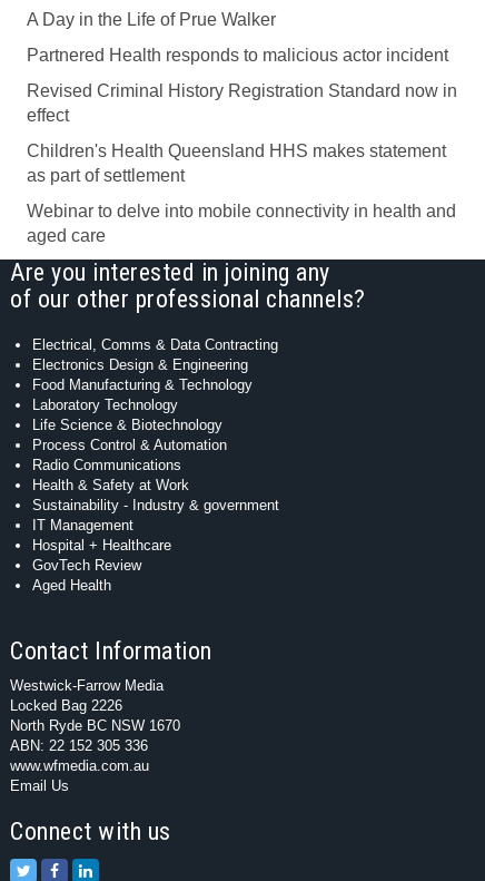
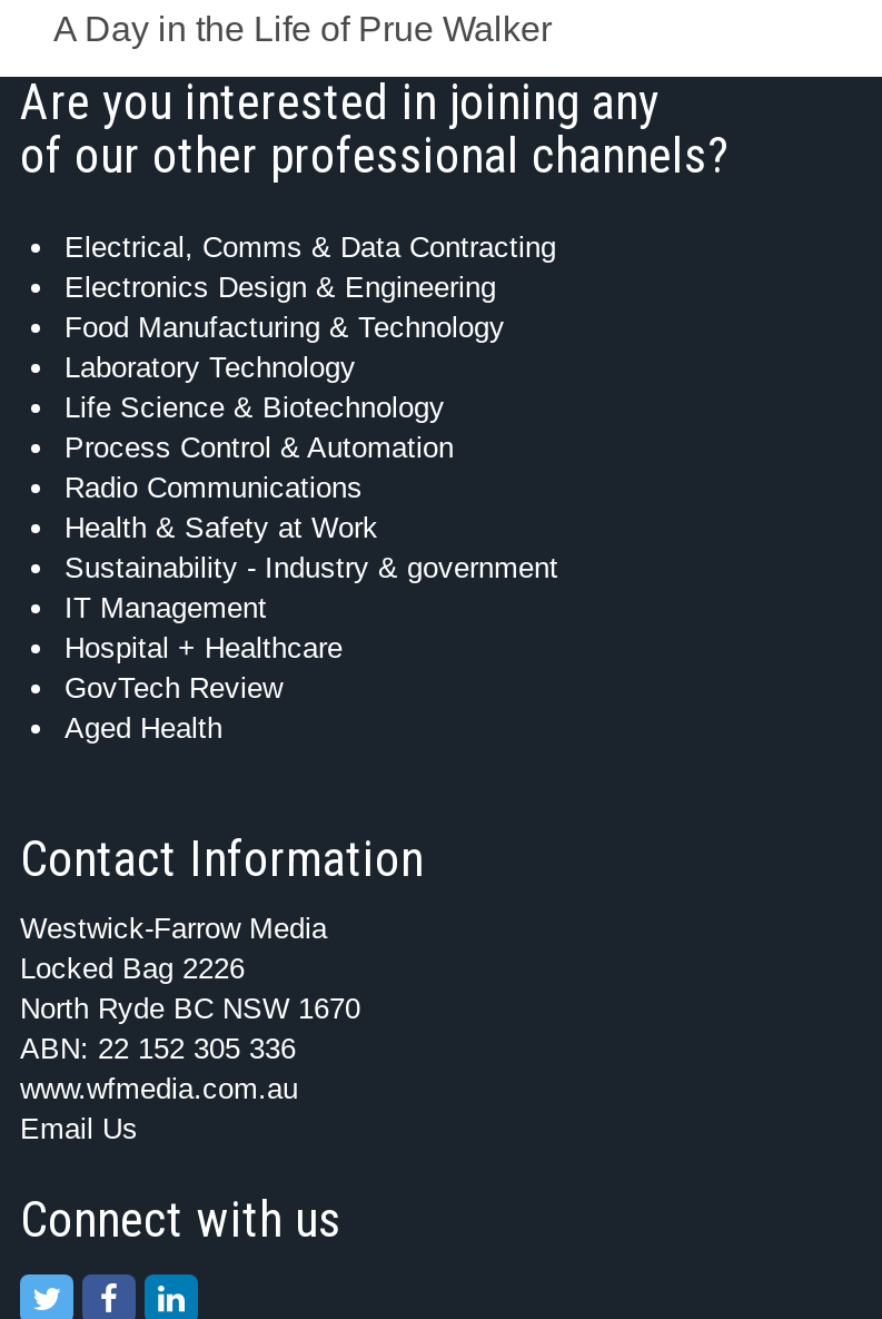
- Partnered Health responds to malicious actor incident
- Revised Criminal History Registration Standard now in
- effect
- Children's Health Queensland HHS makes statement
- as part of settlement
- Webinar to delve into mobile connectivity in health and
- aged care
